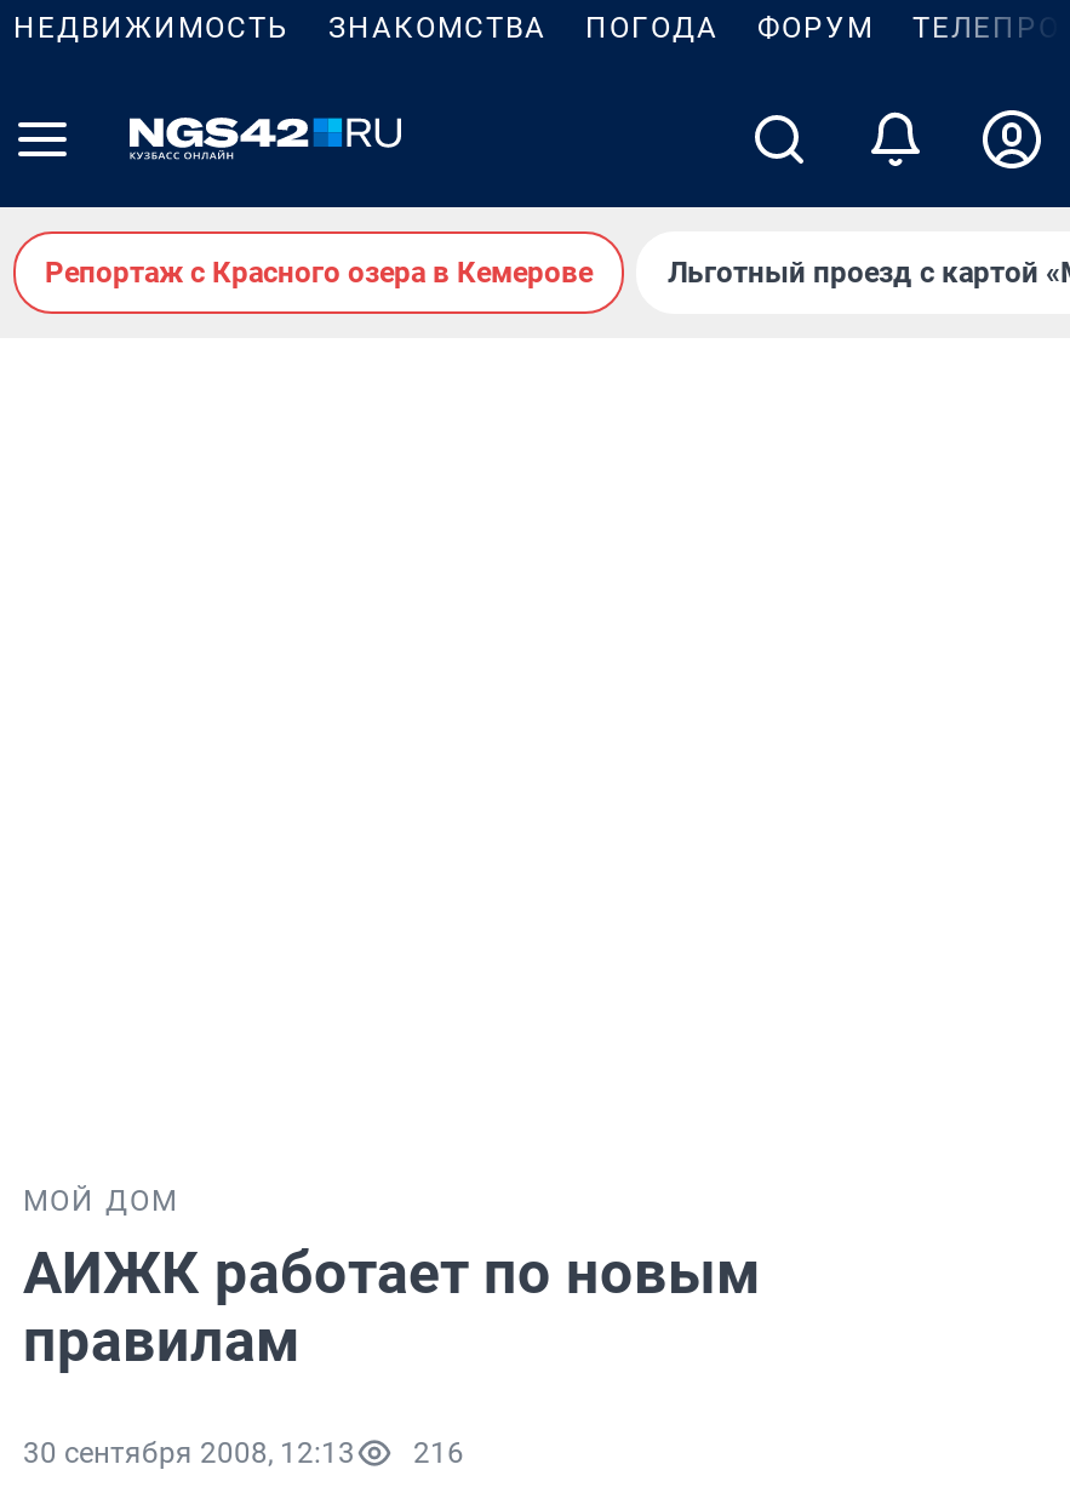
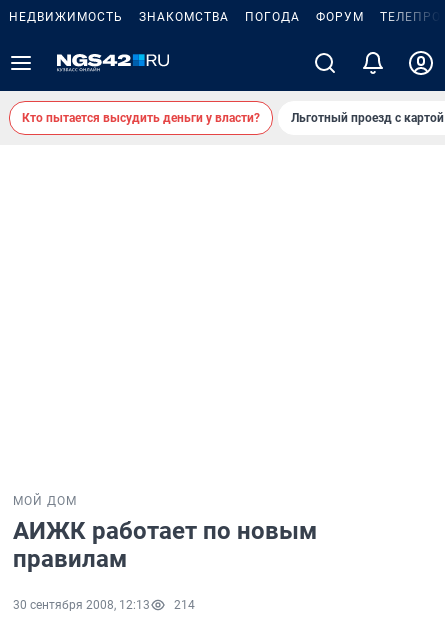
- Репортаж с Красного озера в Кемерове
+ Кто пытается высудить деньги у власти?

- 30 сентября 2008, 12:13 216
+ 30 сентября 2008, 12:13 214
